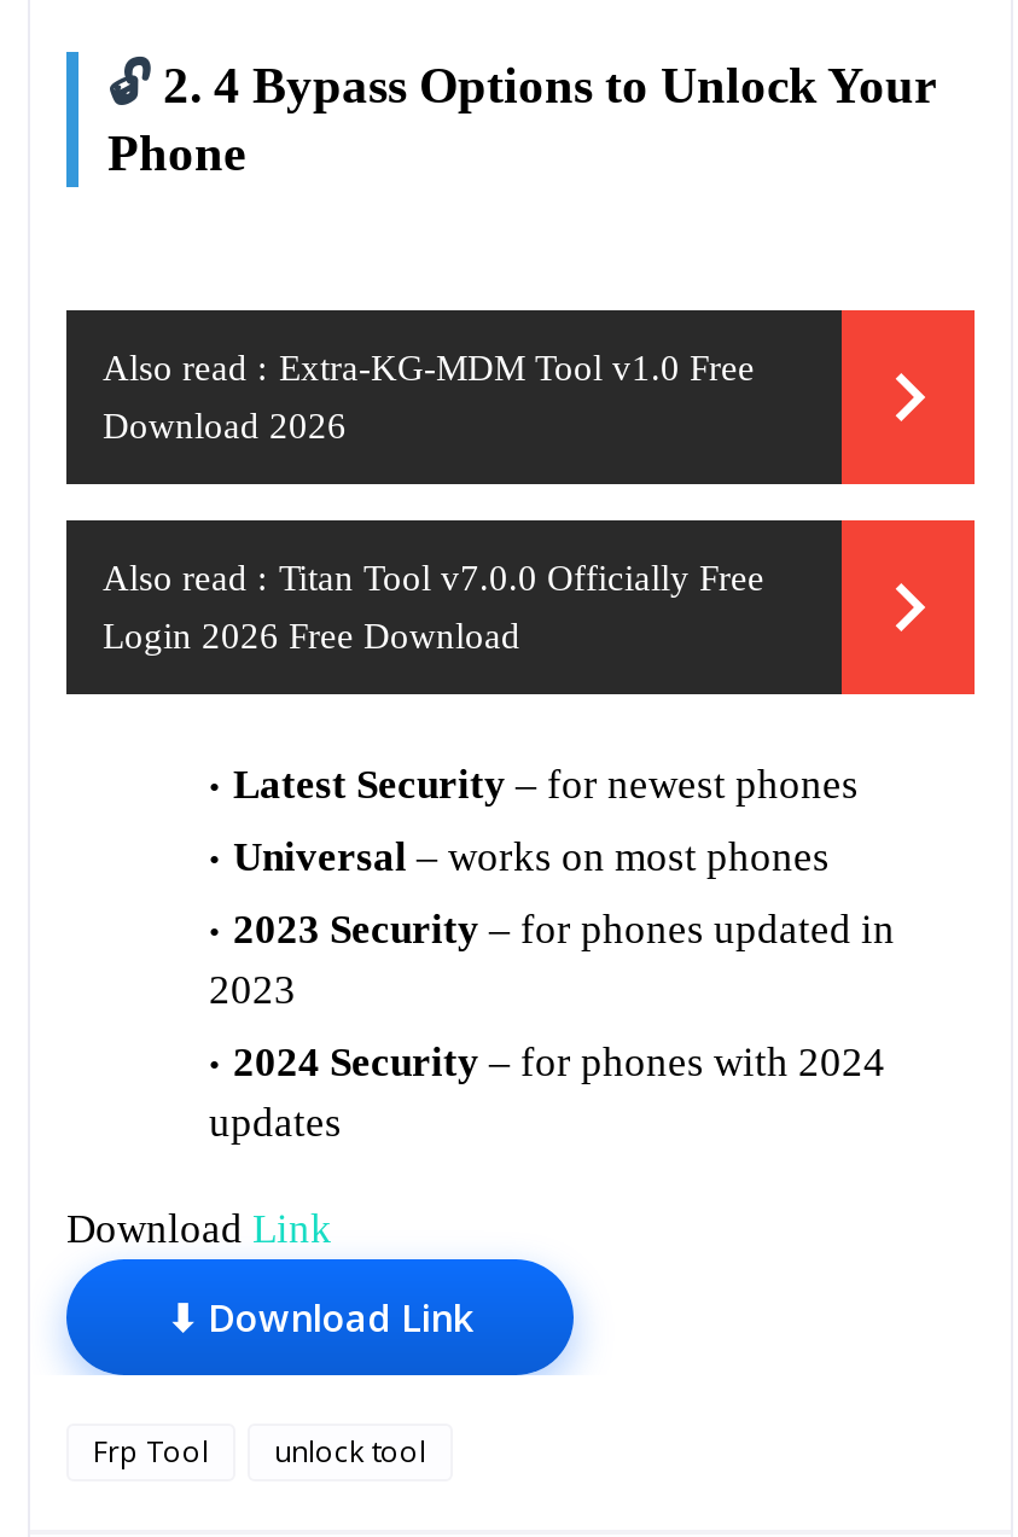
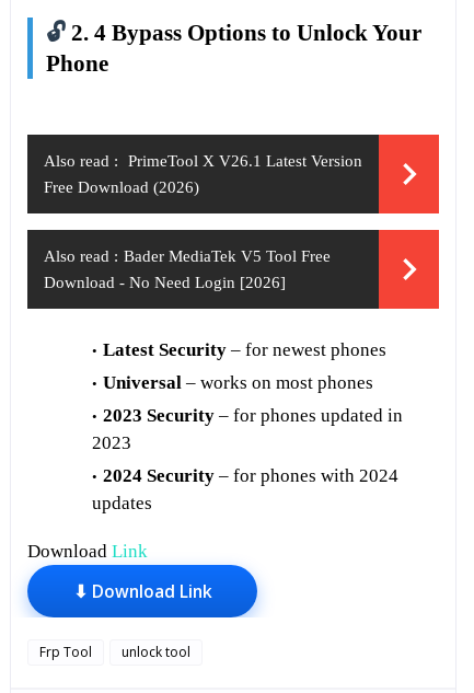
- Also read : Extra-KG-MDM Tool v1.0 Free
+ Also read : PrimeTool X V26.1 Latest Version

- Download 2026
+ Free Download (2026)

- Also read : Titan Tool v7.0.0 Officially Free
+ Also read : Bader MediaTek V5 Tool Free

- Login 2026 Free Download
+ Download - No Need Login [2026]
